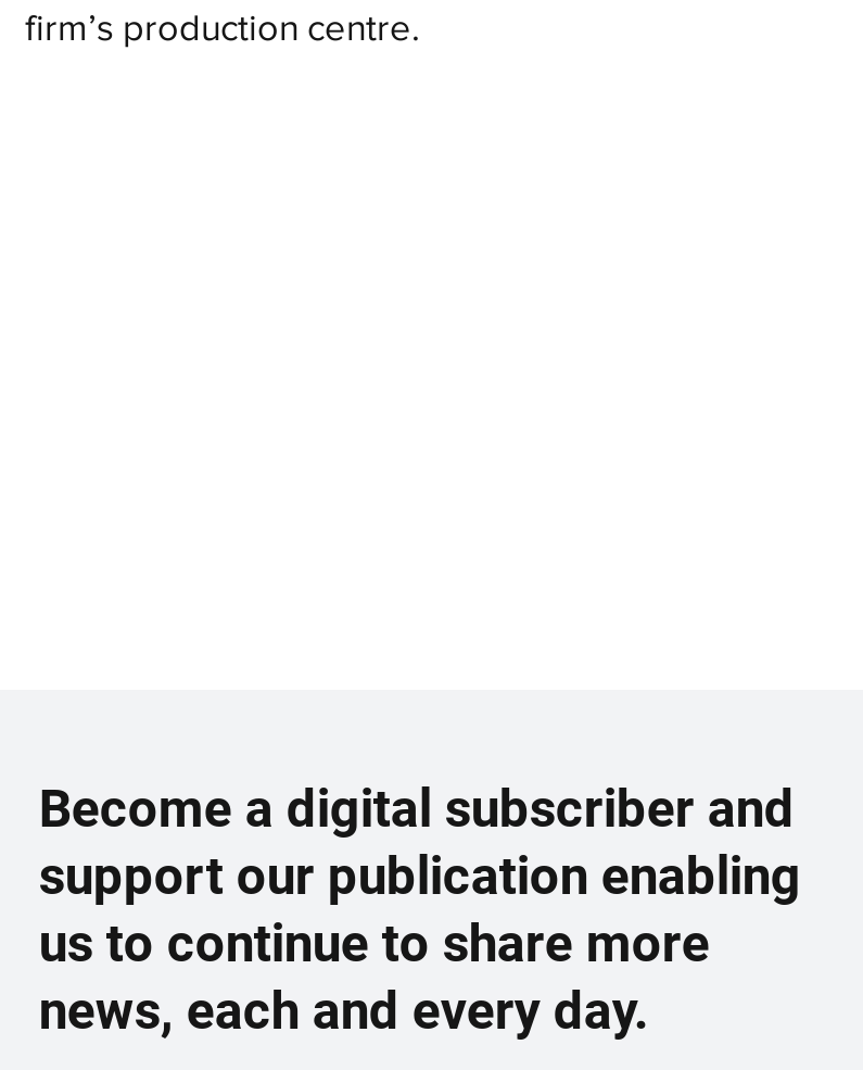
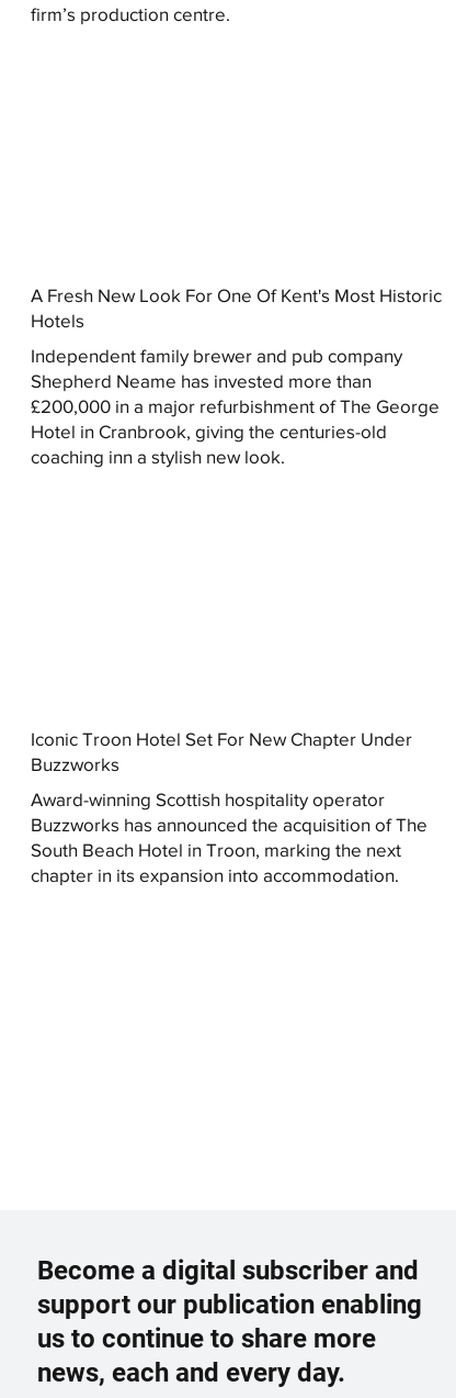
+ A Fresh New Look For One Of Kent's Most Historic
+ Hotels
+ Independent family brewer and pub company
+ Shepherd Neame has invested more than
+ £200,000 in a major refurbishment of The George
+ Hotel in Cranbrook, giving the centuries-old
+ coaching inn a stylish new look.

+ Iconic Troon Hotel Set For New Chapter Under
+ Buzzworks
+ Award-winning Scottish hospitality operator
+ Buzzworks has announced the acquisition of The
+ South Beach Hotel in Troon, marking the next
+ chapter in its expansion into accommodation.
